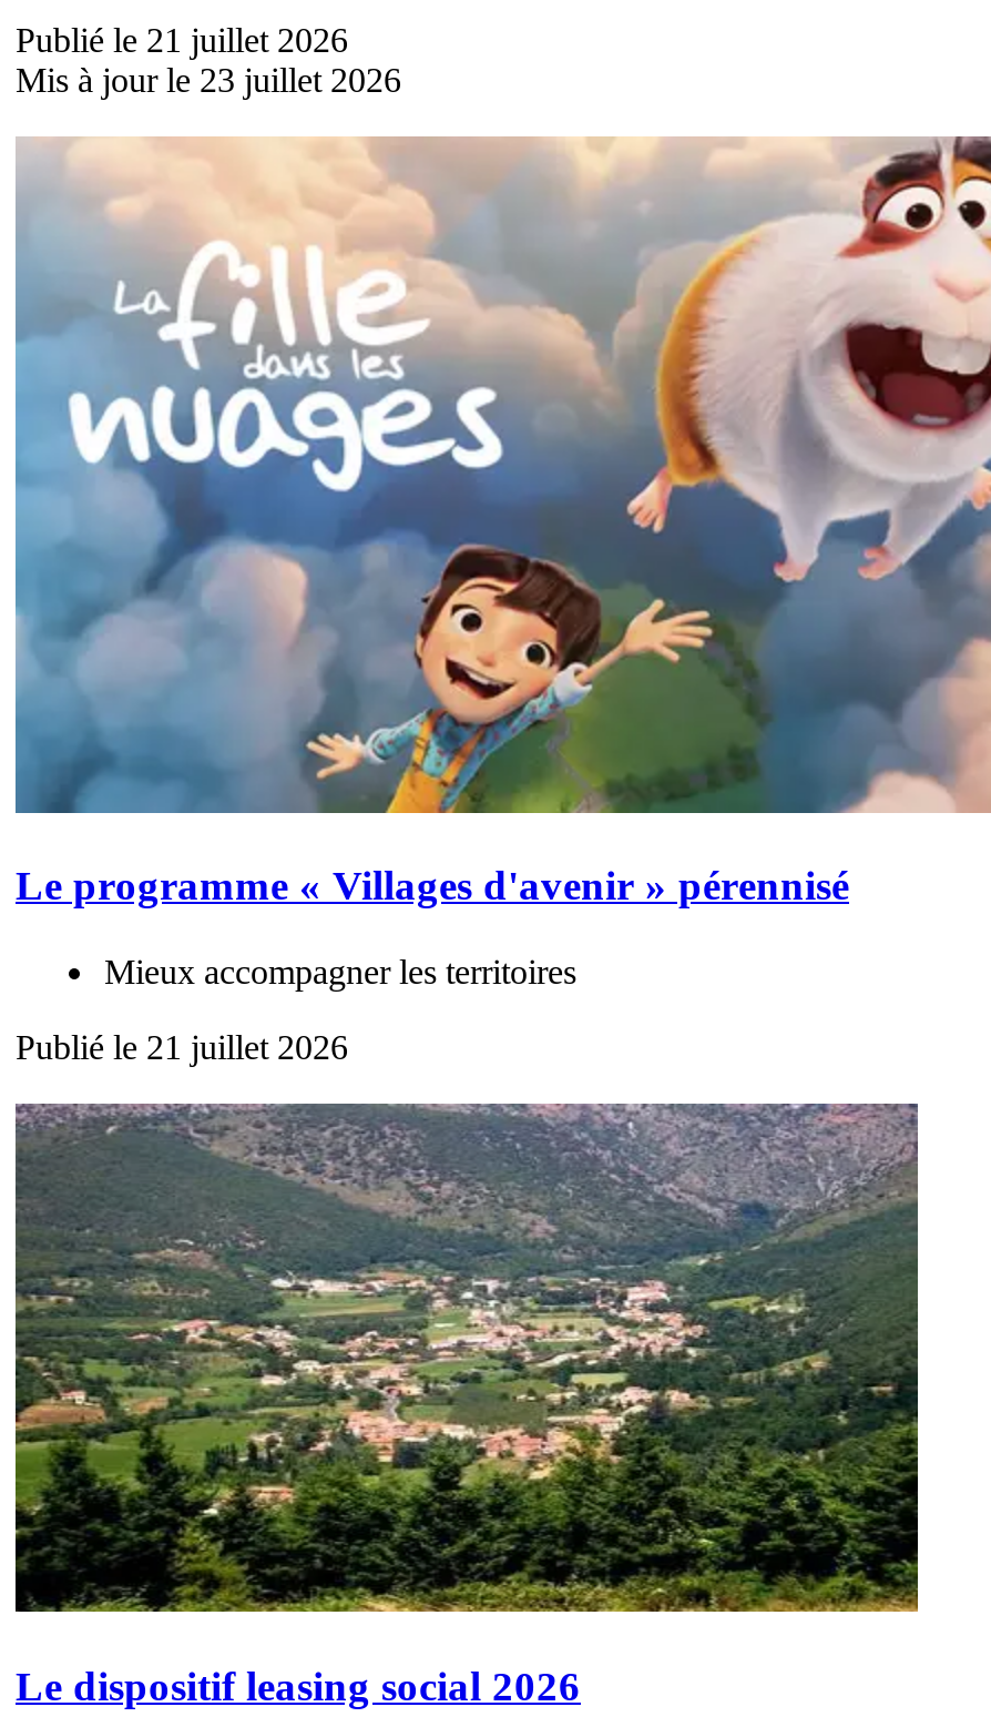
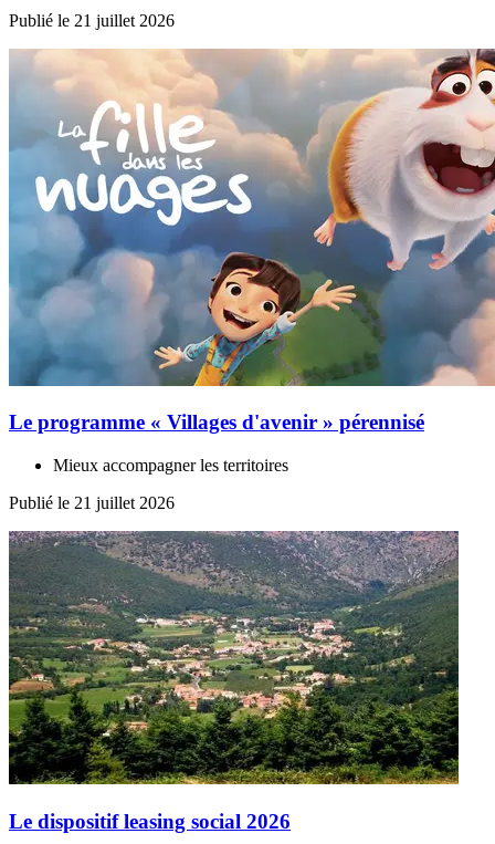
- Mis à jour le 23 juillet 2026
